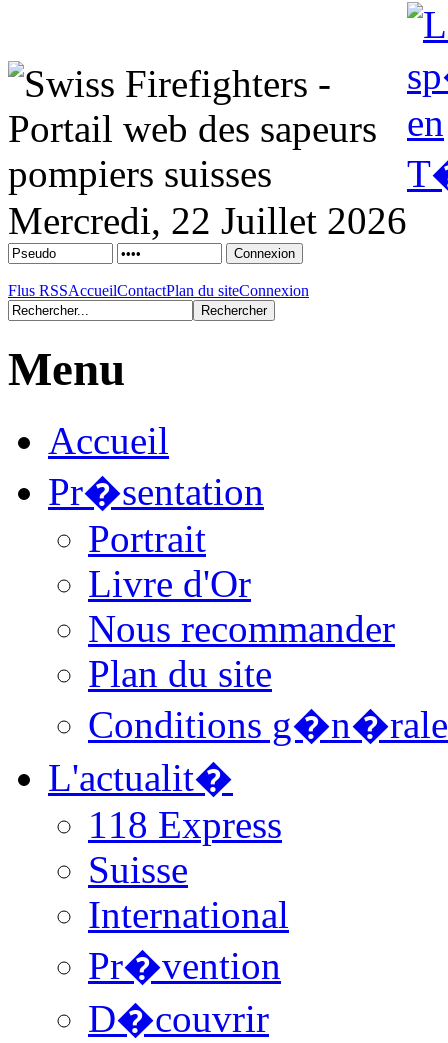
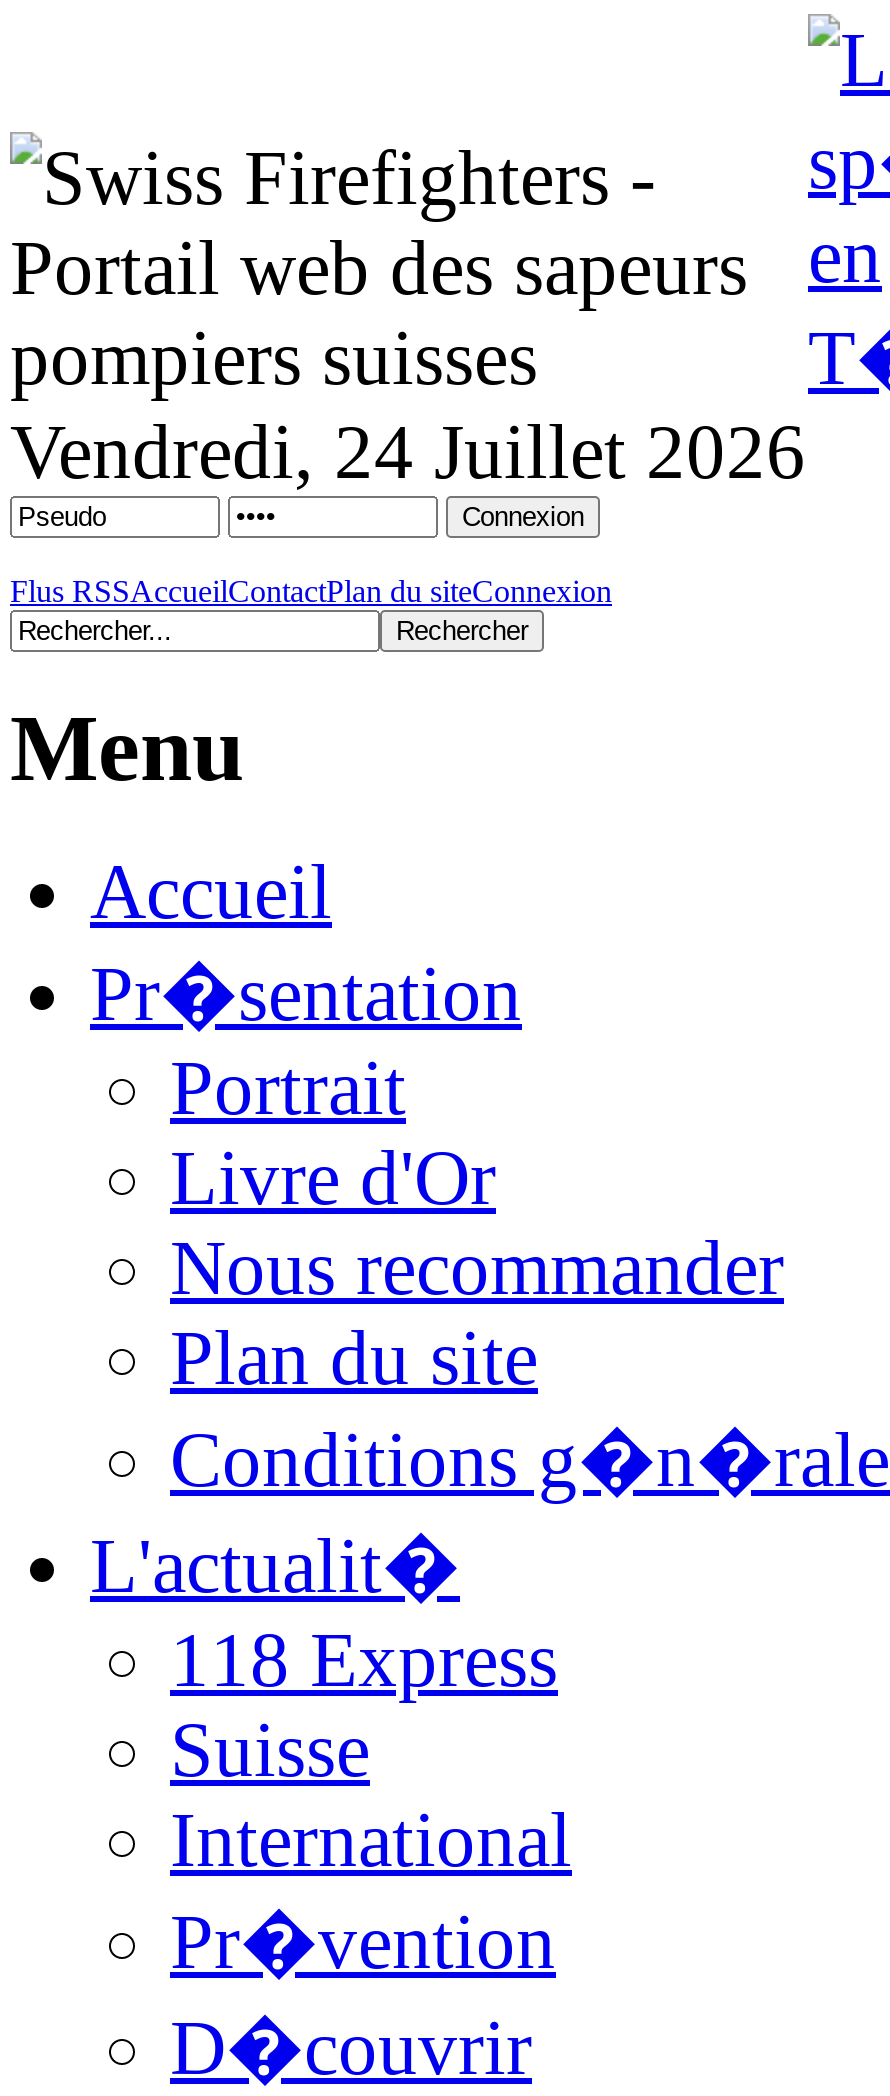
- Mercredi, 22 Juillet 2026
+ Vendredi, 24 Juillet 2026
